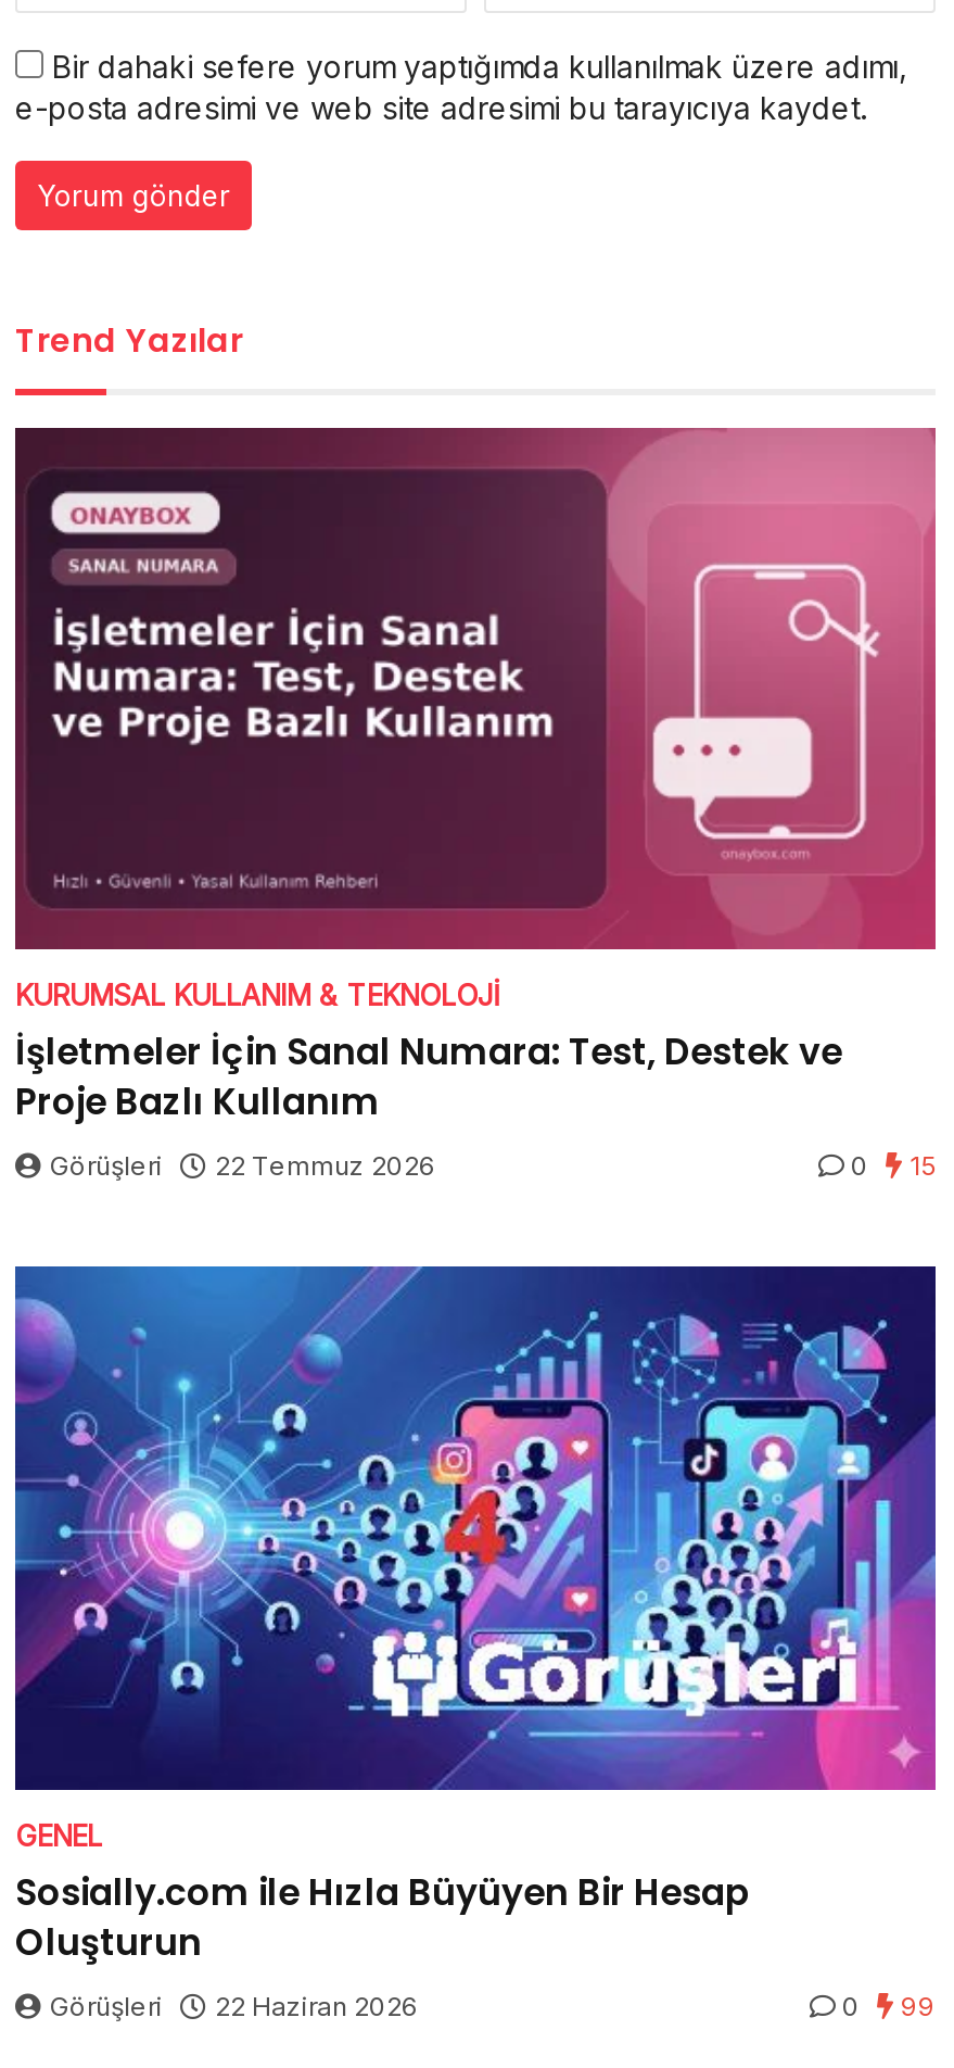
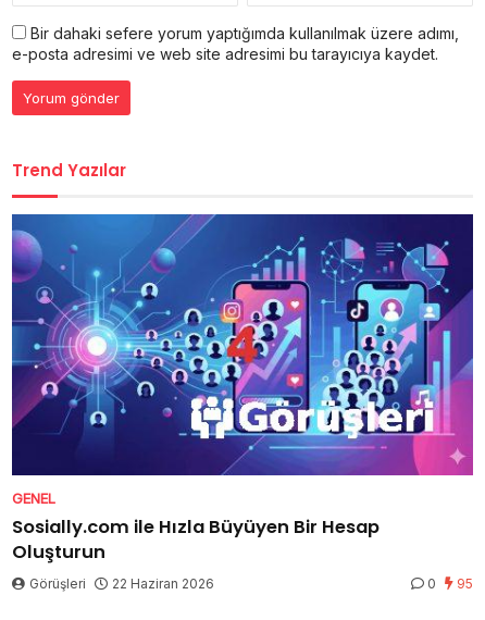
- [image]
- KURUMSAL KULLANIM & TEKNOLOJI
- İşletmeler İçin Sanal Numara: Test, Destek ve
- Proje Bazlı Kullanım
- Görüşleri
- 22 Temmuz 2026
- 0
- 15

- 0 99
+ 0 95
